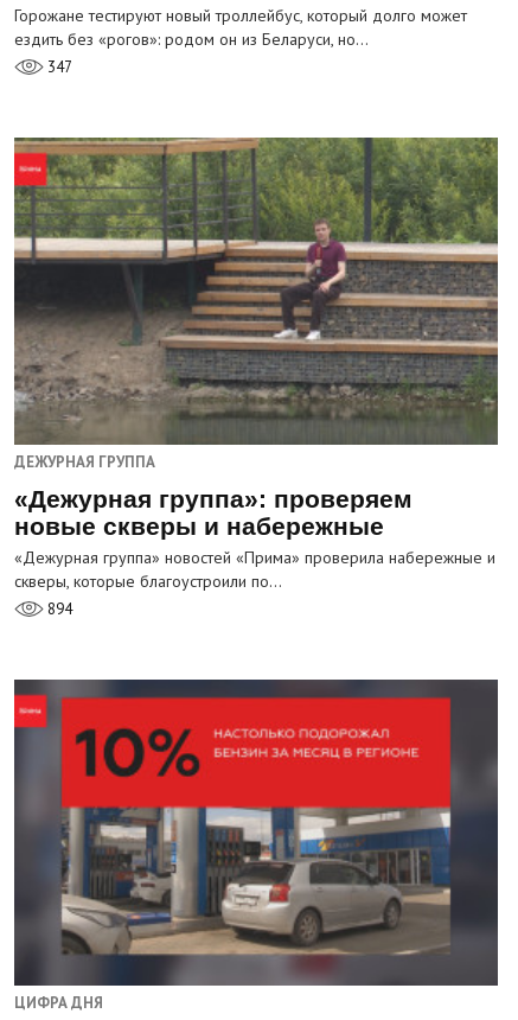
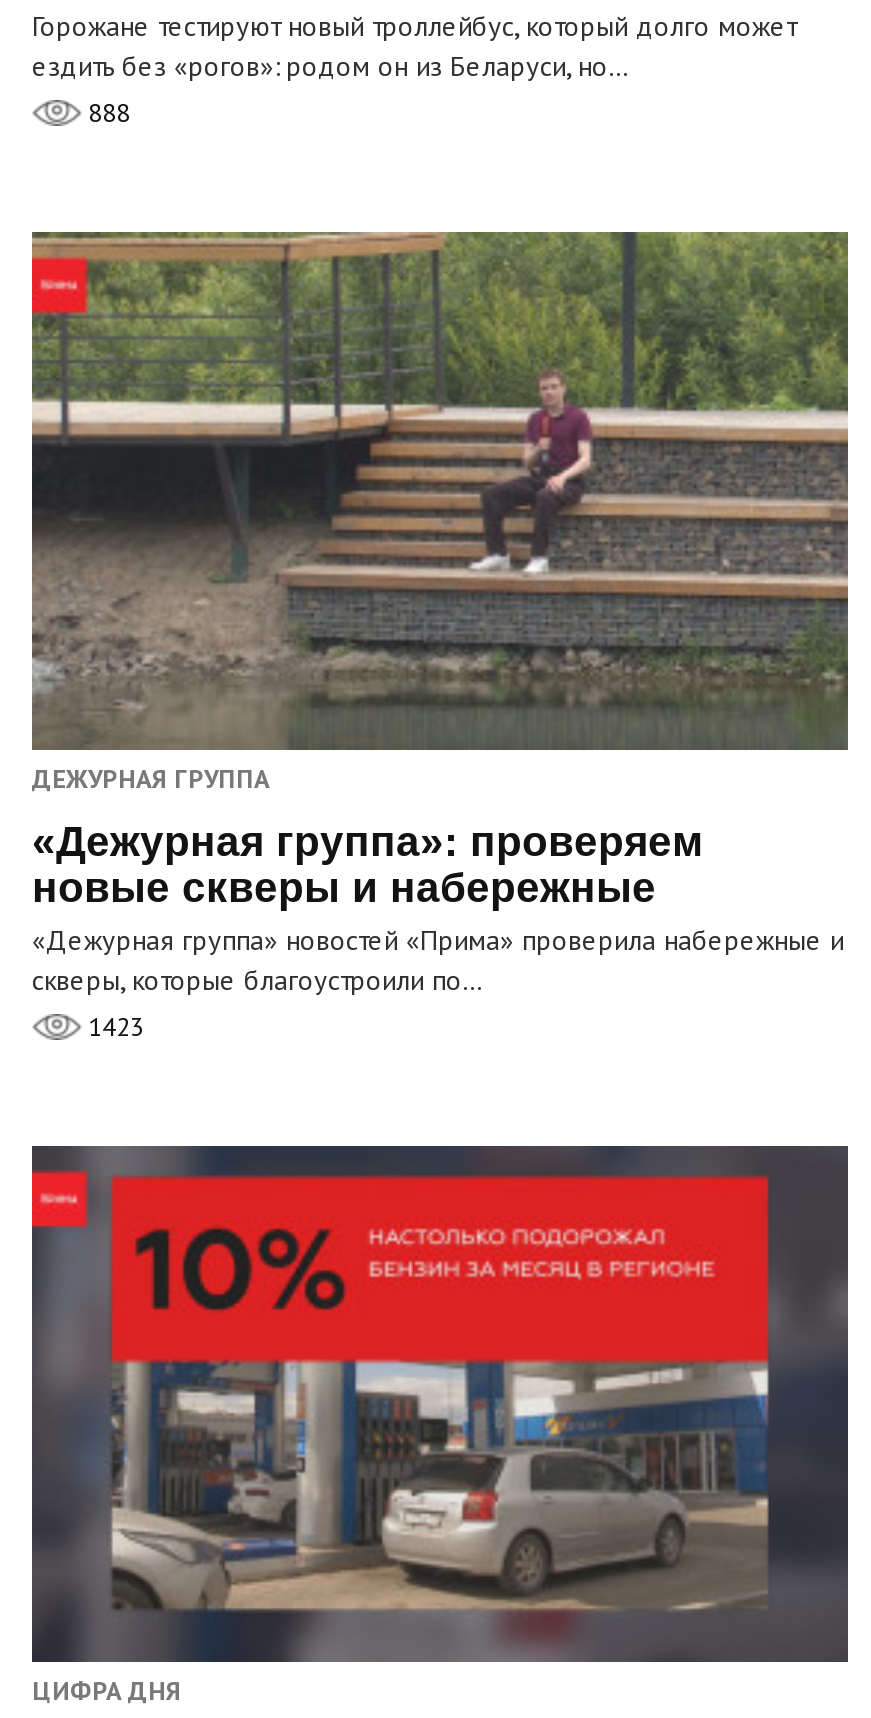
- 347
+ 888

- 894
+ 1423
